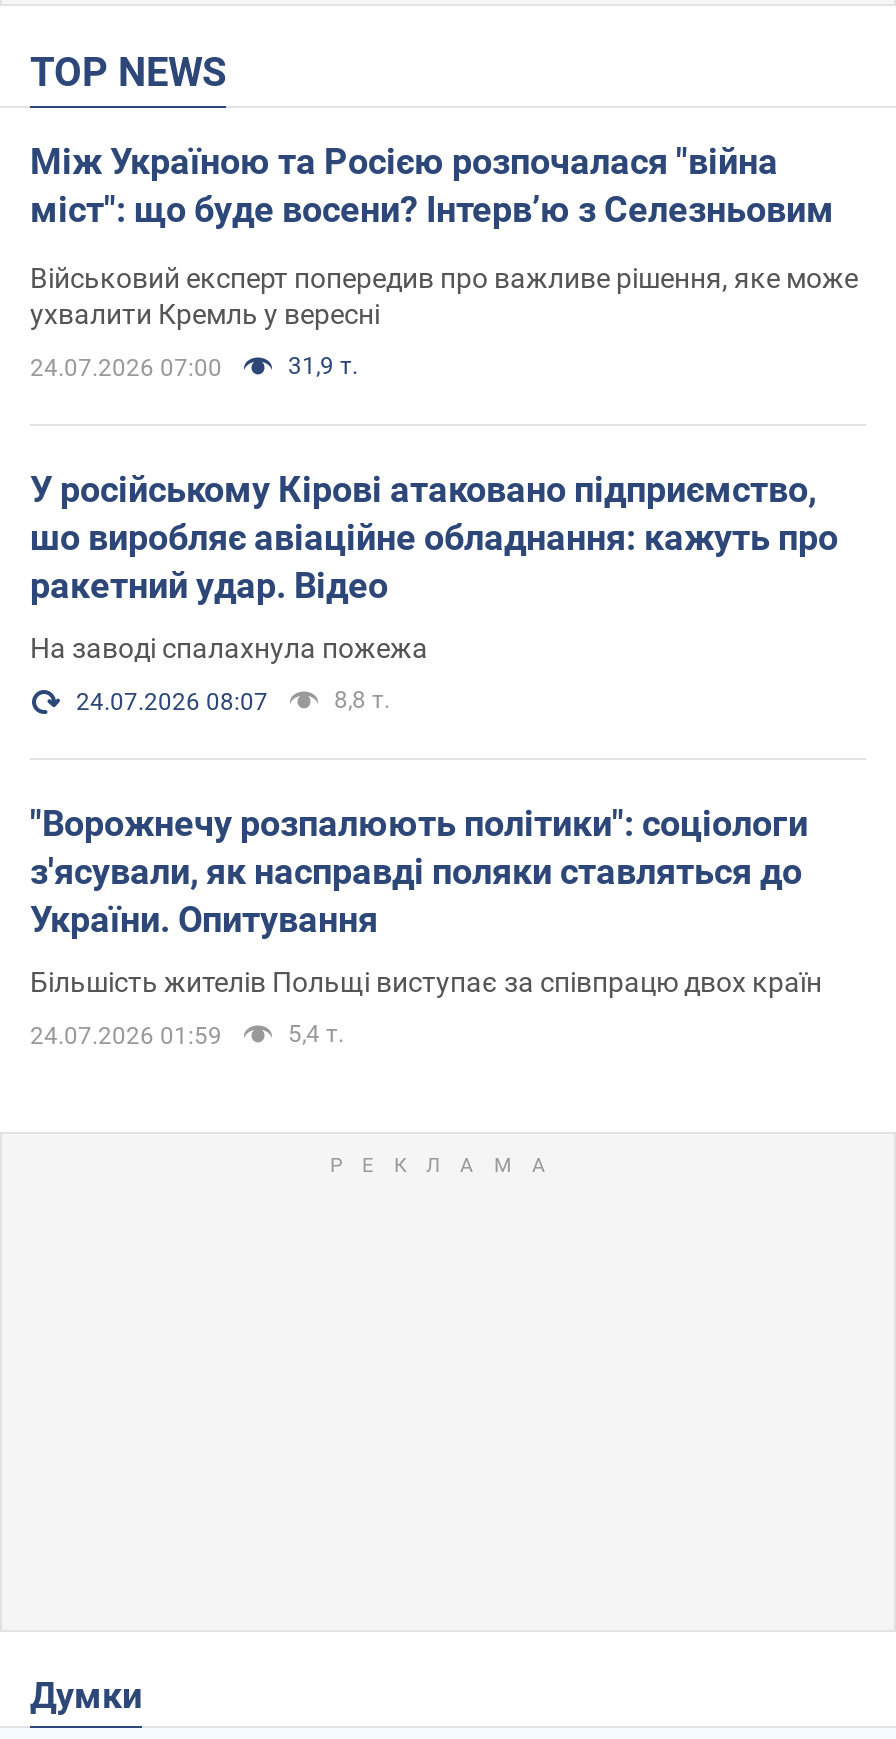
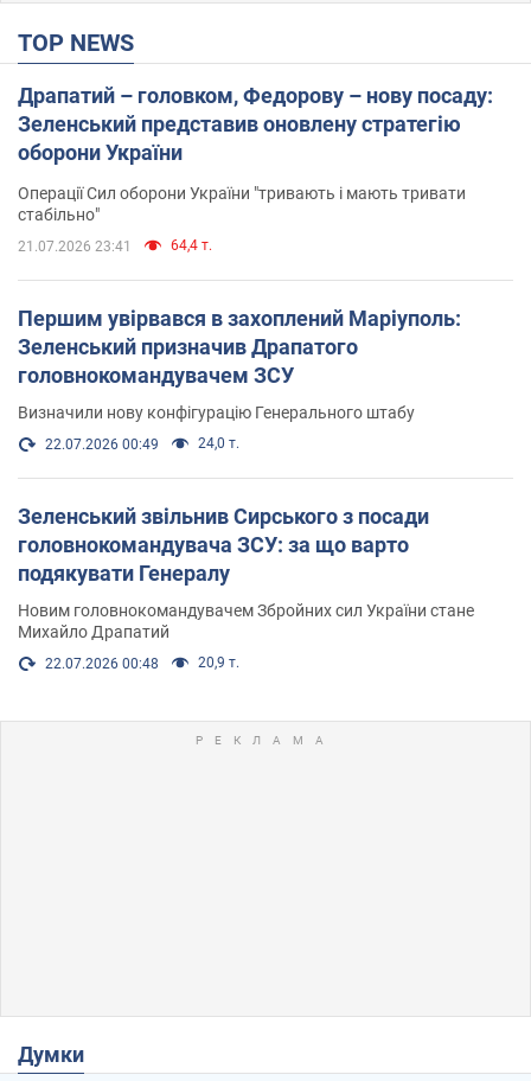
- Між Україною та Росією розпочалася "війна
- міст": що буде восени? Інтерв’ю з Селезньовим
+ Драпатий – головком, Федорову – нову посаду:
+ Зеленський представив оновлену стратегію
+ оборони України

- Військовий експерт попередив про важливе рішення, яке може
- ухвалити Кремль у вересні
+ Операції Сил оборони України "тривають і мають тривати
+ стабільно"

- 24.07.2026 07:00
- 31,9 т.
+ 21.07.2026 23:41
+ 64,4 т.

- У російському Кірові атаковано підприємство,
- шо виробляє авіаційне обладнання: кажуть про
- ракетний удар. Відео
+ Першим увірвався в захоплений Маріуполь:
+ Зеленський призначив Драпатого
+ головнокомандувачем ЗСУ

- На заводі спалахнула пожежа
+ Визначили нову конфігурацію Генерального штабу

- 24.07.2026 08:07
- 8,8 т.
+ 22.07.2026 00:49
+ 24,0 т.

- "Ворожнечу розпалюють політики": соціологи
- з'ясували, як насправді поляки ставляться до
- України. Опитування
+ Зеленський звільнив Сирського з посади
+ головнокомандувача ЗСУ: за що варто
+ подякувати Генералу

- Більшість жителів Польщі виступає за співпрацю двох країн
+ Новим головнокомандувачем Збройних сил України стане
+ Михайло Драпатий

- 24.07.2026 01:59
- 5,4 т.
+ 22.07.2026 00:48
+ 20,9 т.
